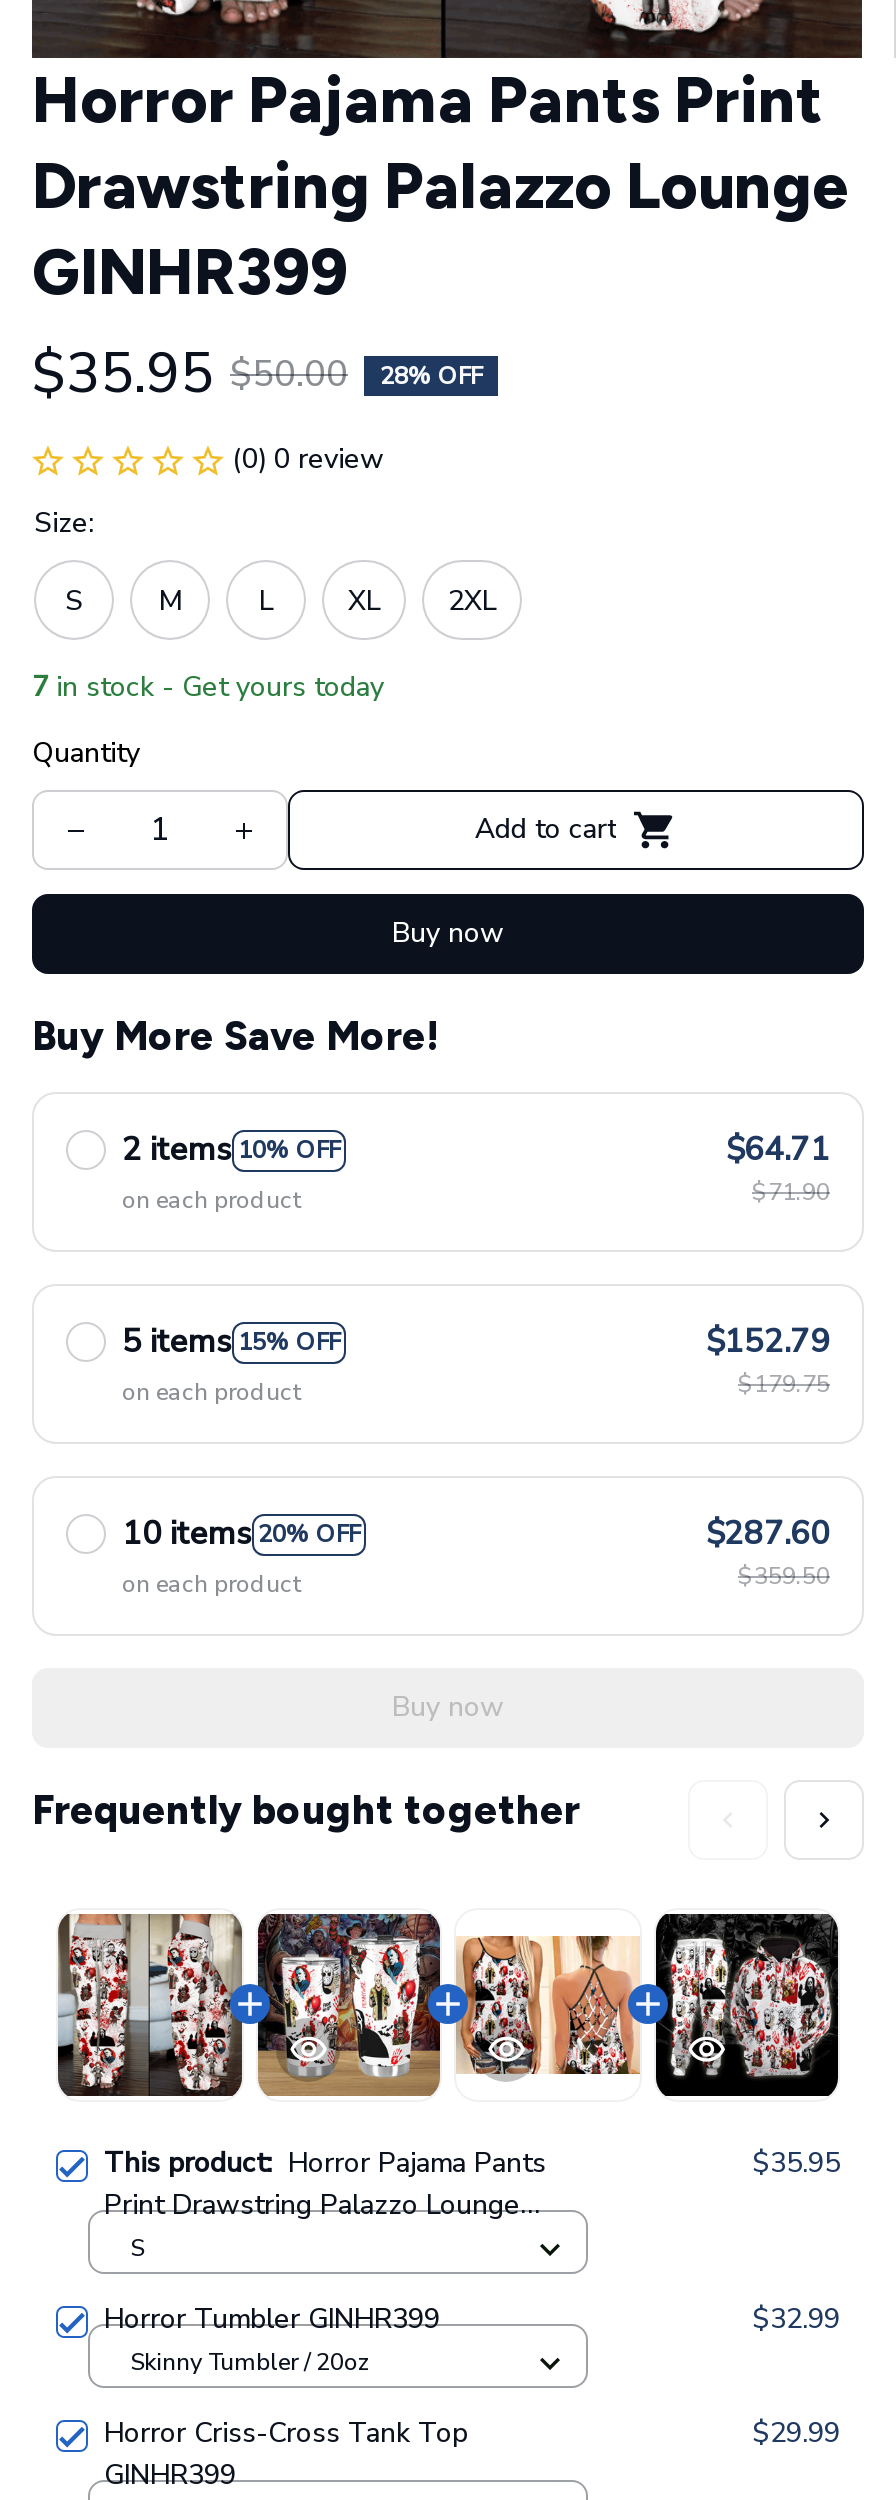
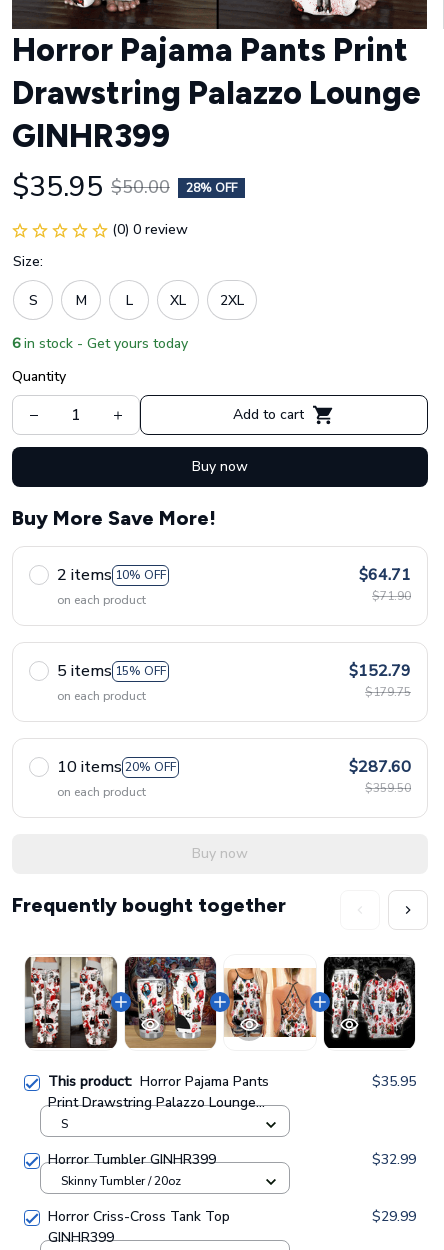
- 7 in stock - Get yours today
+ 6 in stock - Get yours today
